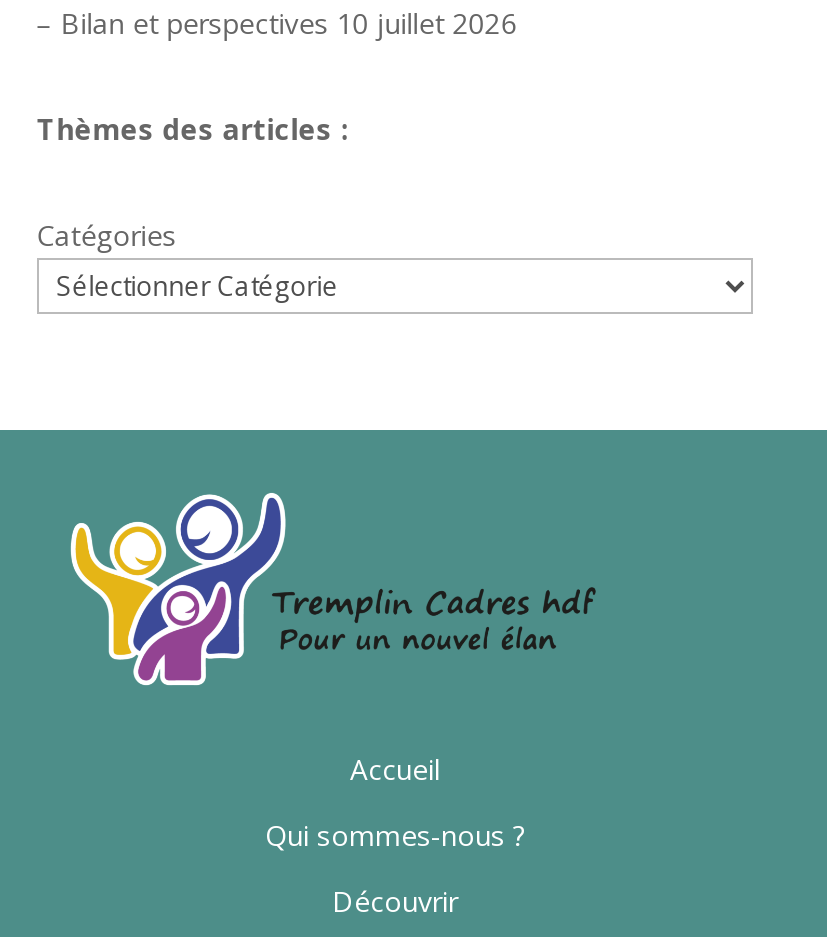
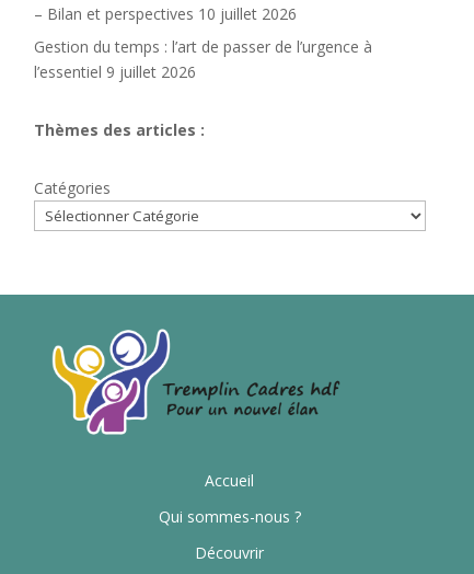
+ Gestion du temps : l’art de passer de l’urgence à
+ l’essentiel 9 juillet 2026
